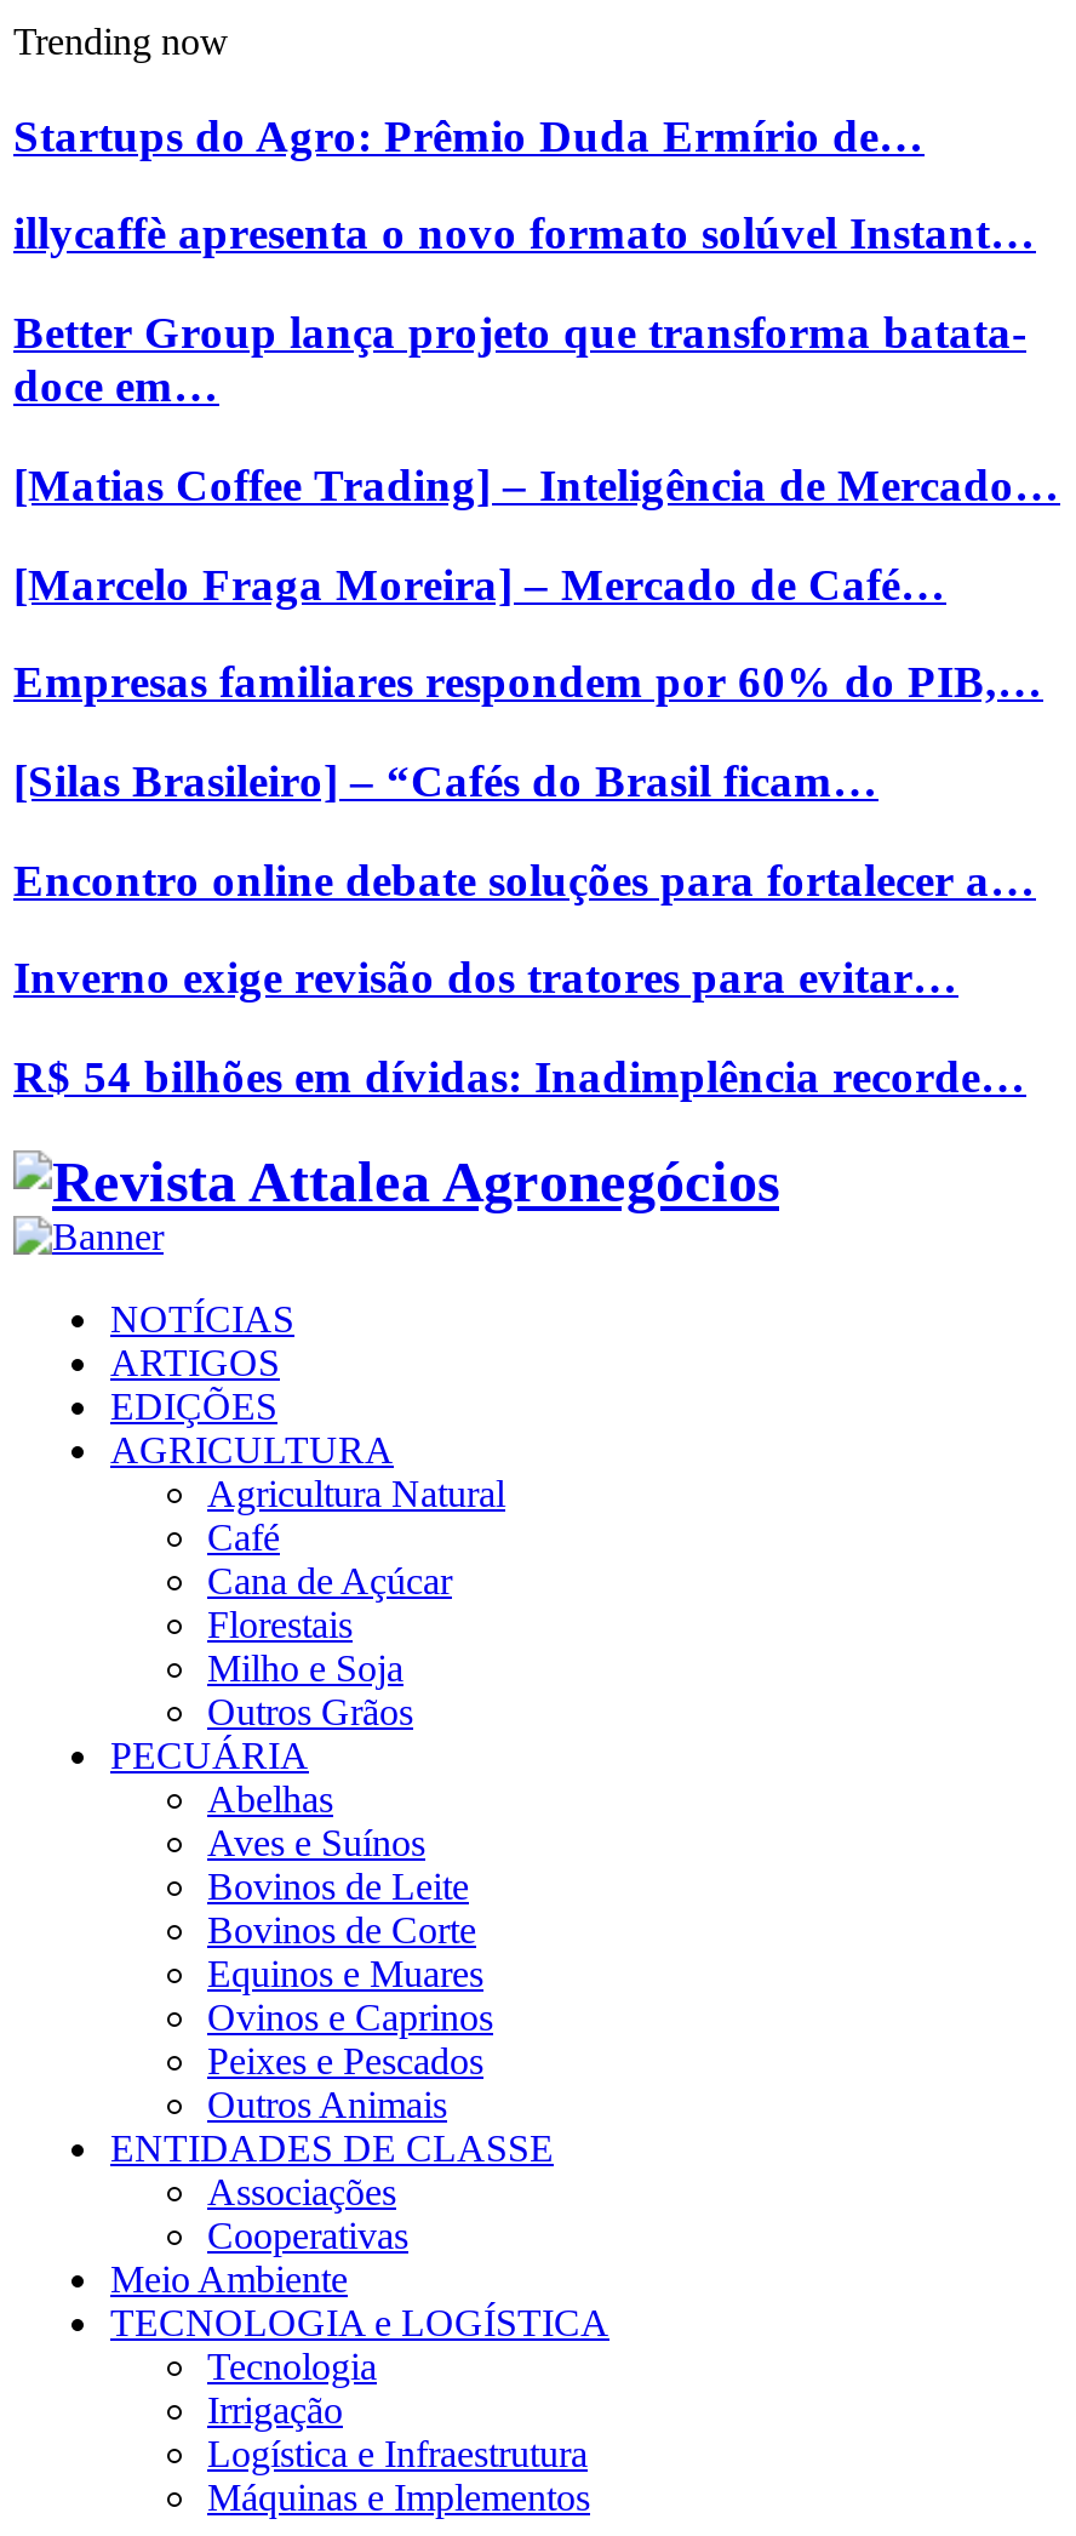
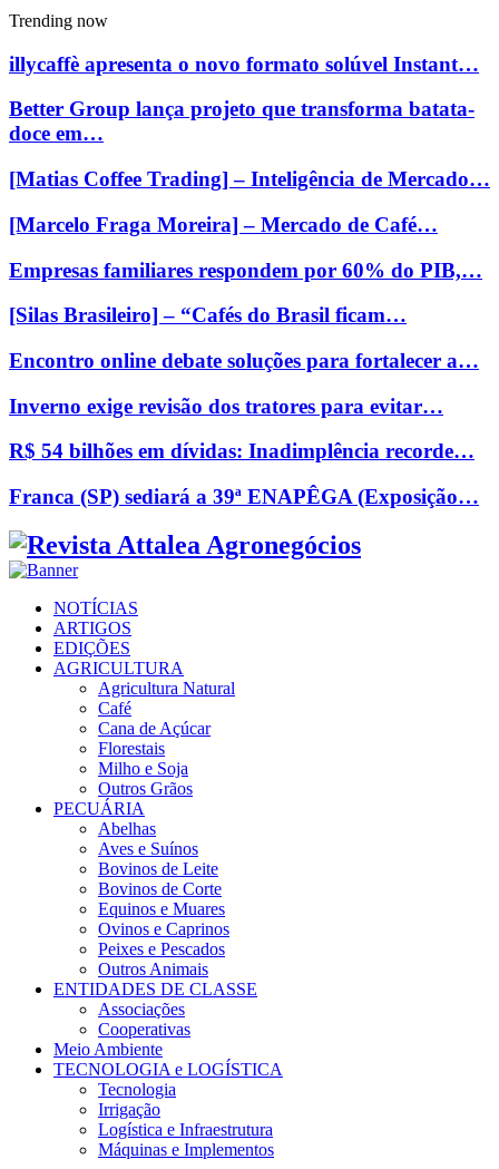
- Startups do Agro: Prêmio Duda Ermírio de…

moved up: illycaffè apresenta o novo formato solúvel Instant… | Better Group lança projeto que transforma batata- | doce em… | ... | Inverno exige revisão dos tratores para evitar… | R$ 54 bilhões em dívidas: Inadimplência recorde…

+ Franca (SP) sediará a 39ª ENAPÊGA (Exposição…
